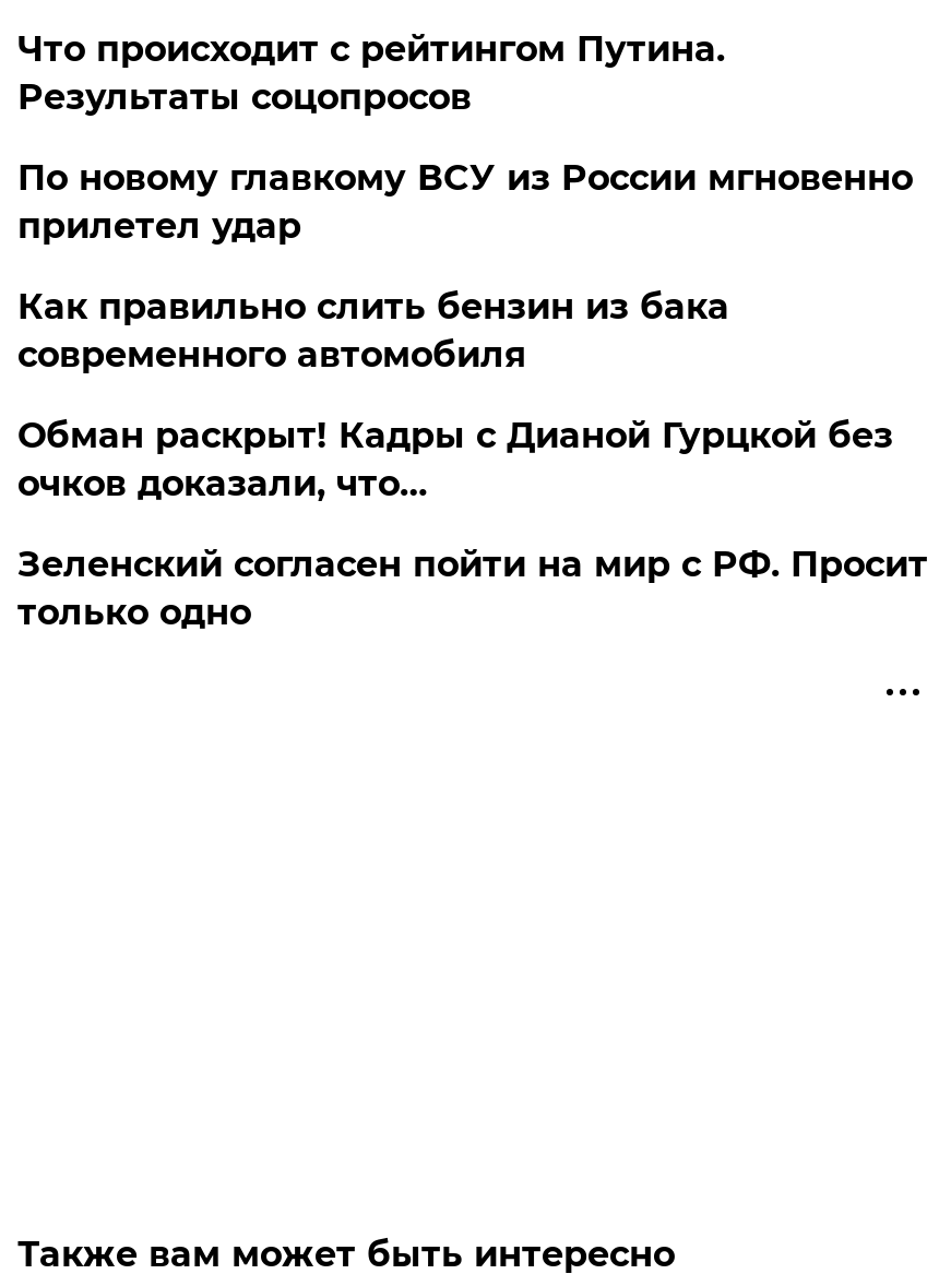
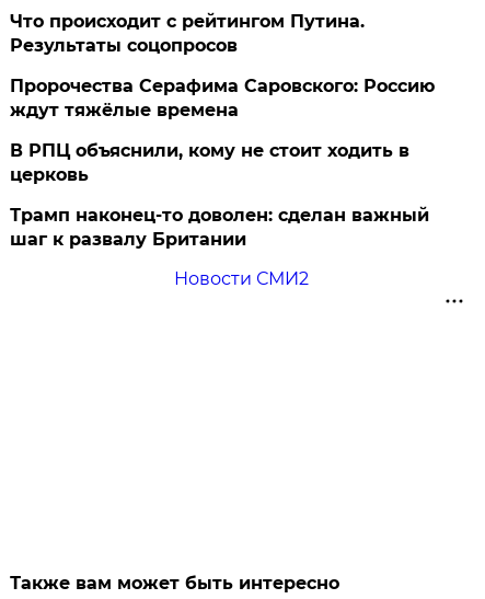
- По новому главкому ВСУ из России мгновенно
- прилетел удар
+ Пророчества Серафима Саровского: Россию
+ ждут тяжёлые времена

- Как правильно слить бензин из бака
- современного автомобиля
+ В РПЦ объяснили, кому не стоит ходить в
+ церковь

- Обман раскрыт! Кадры с Дианой Гурцкой без
- очков доказали, что…
+ Трамп наконец-то доволен: сделан важный
+ шаг к развалу Британии

- Зеленский согласен пойти на мир с РФ. Просит
- только одно
+ Новости СМИ2
